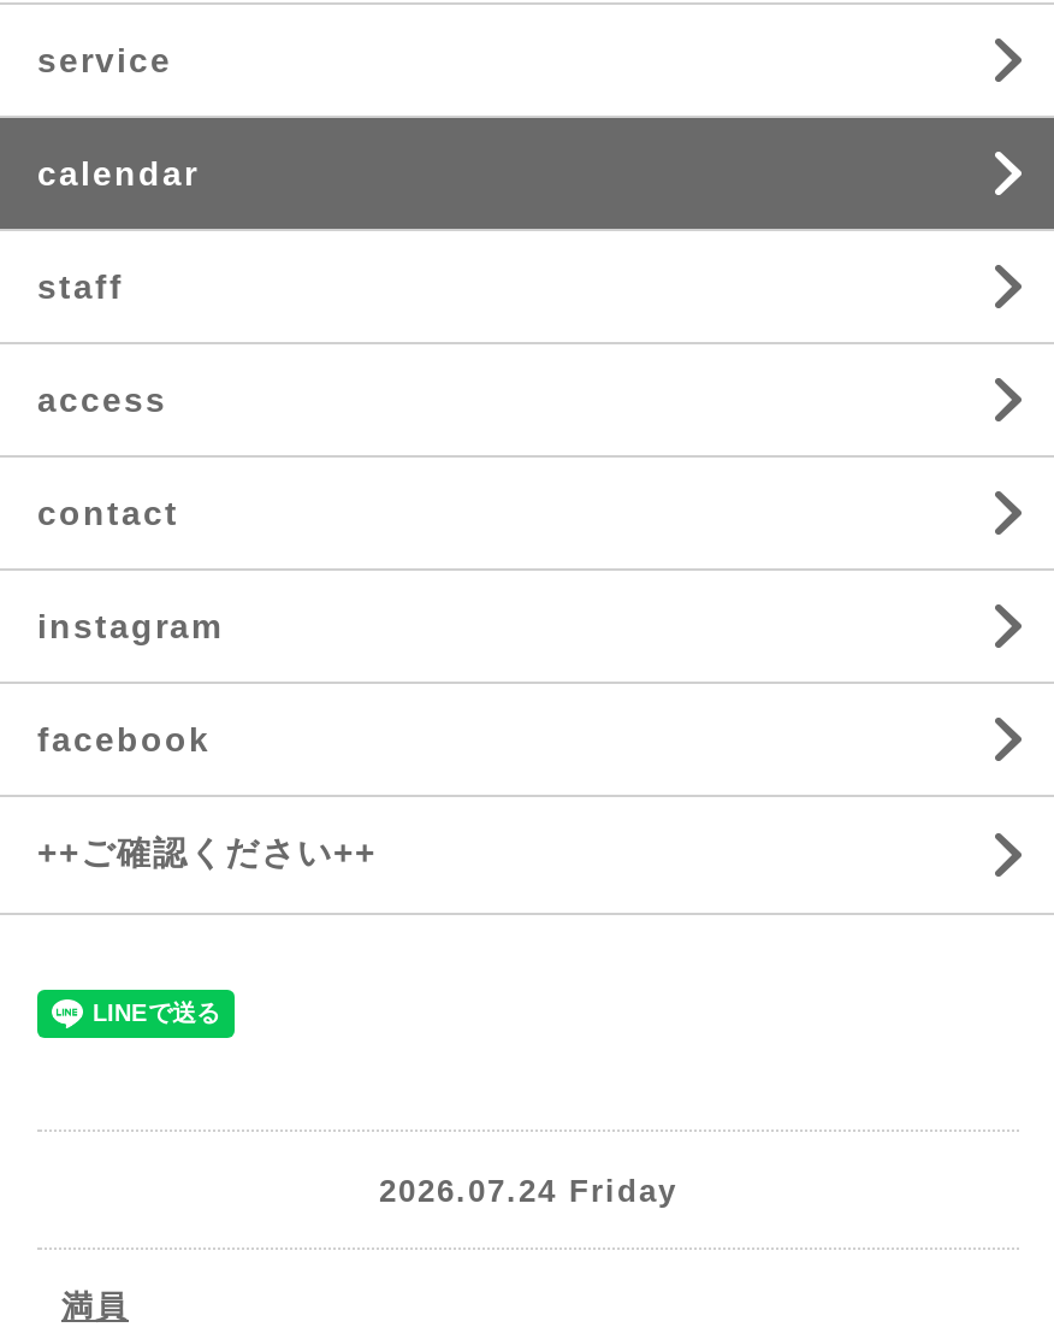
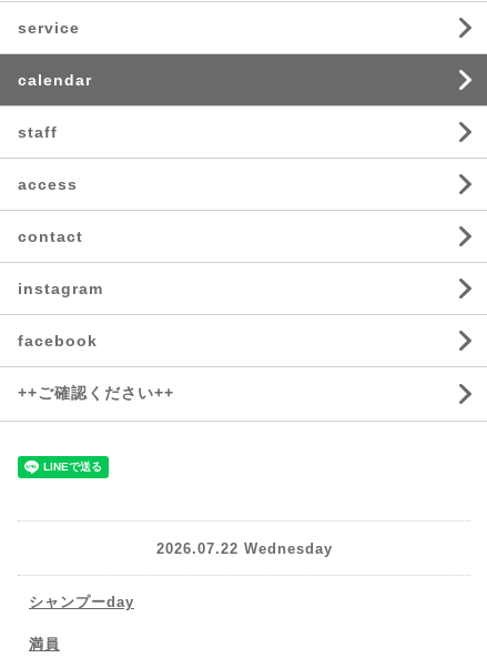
- 2026.07.24 Friday
+ 2026.07.22 Wednesday
+ シャンプーday
